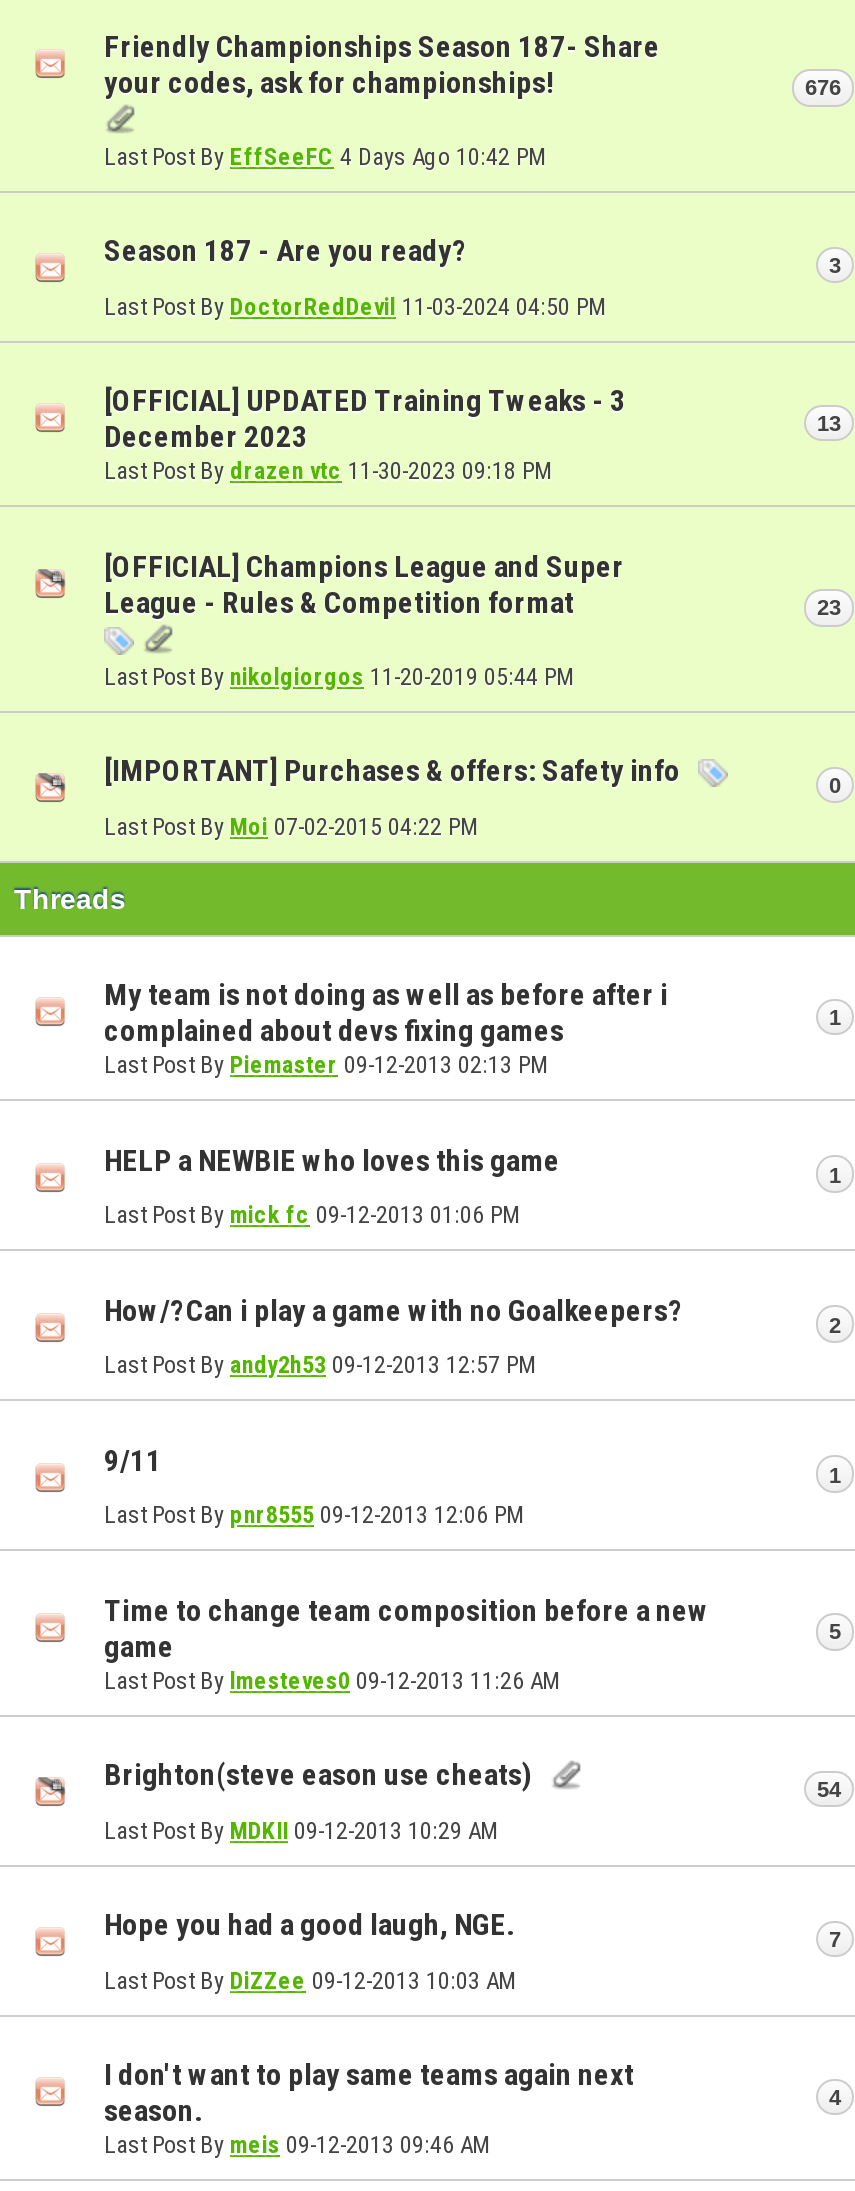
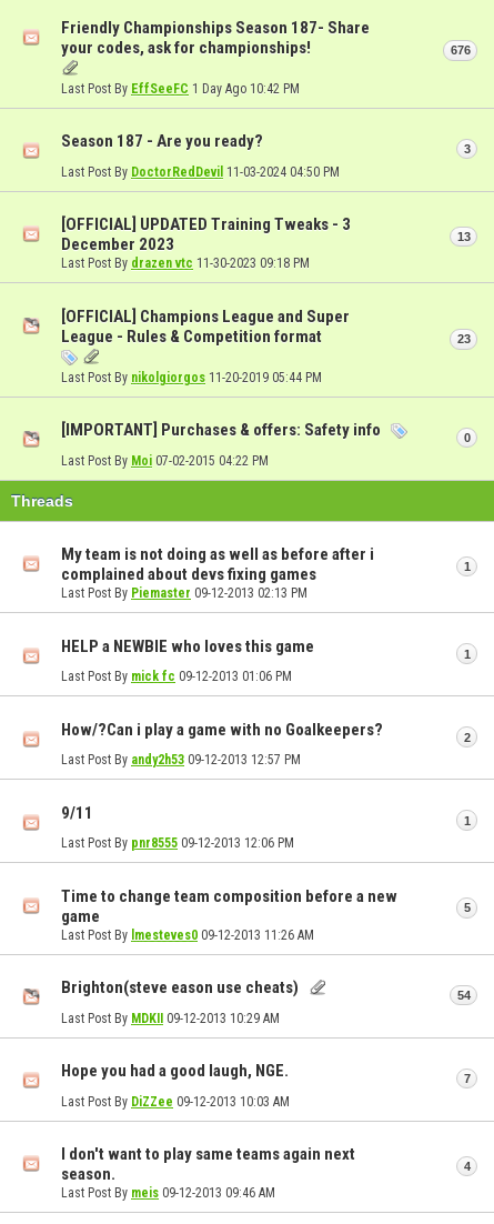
- Last Post By EffSeeFC 4 Days Ago 10:42 PM
+ Last Post By EffSeeFC 1 Day Ago 10:42 PM
